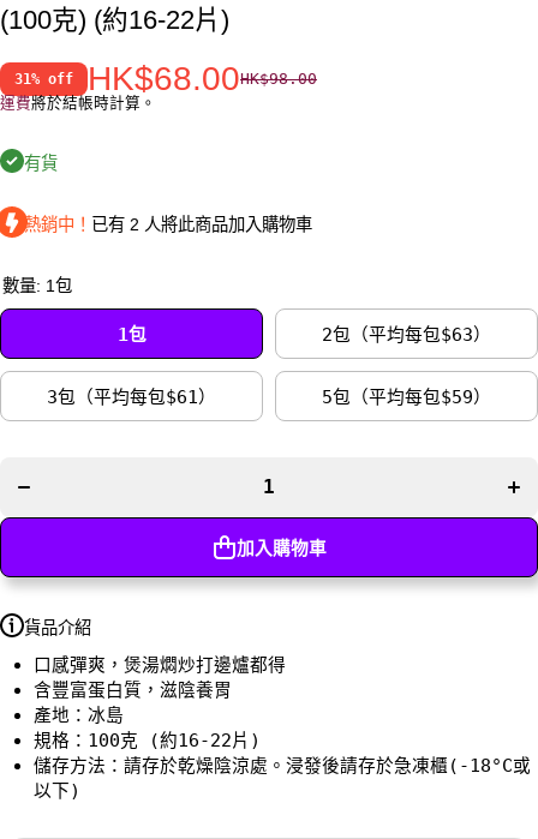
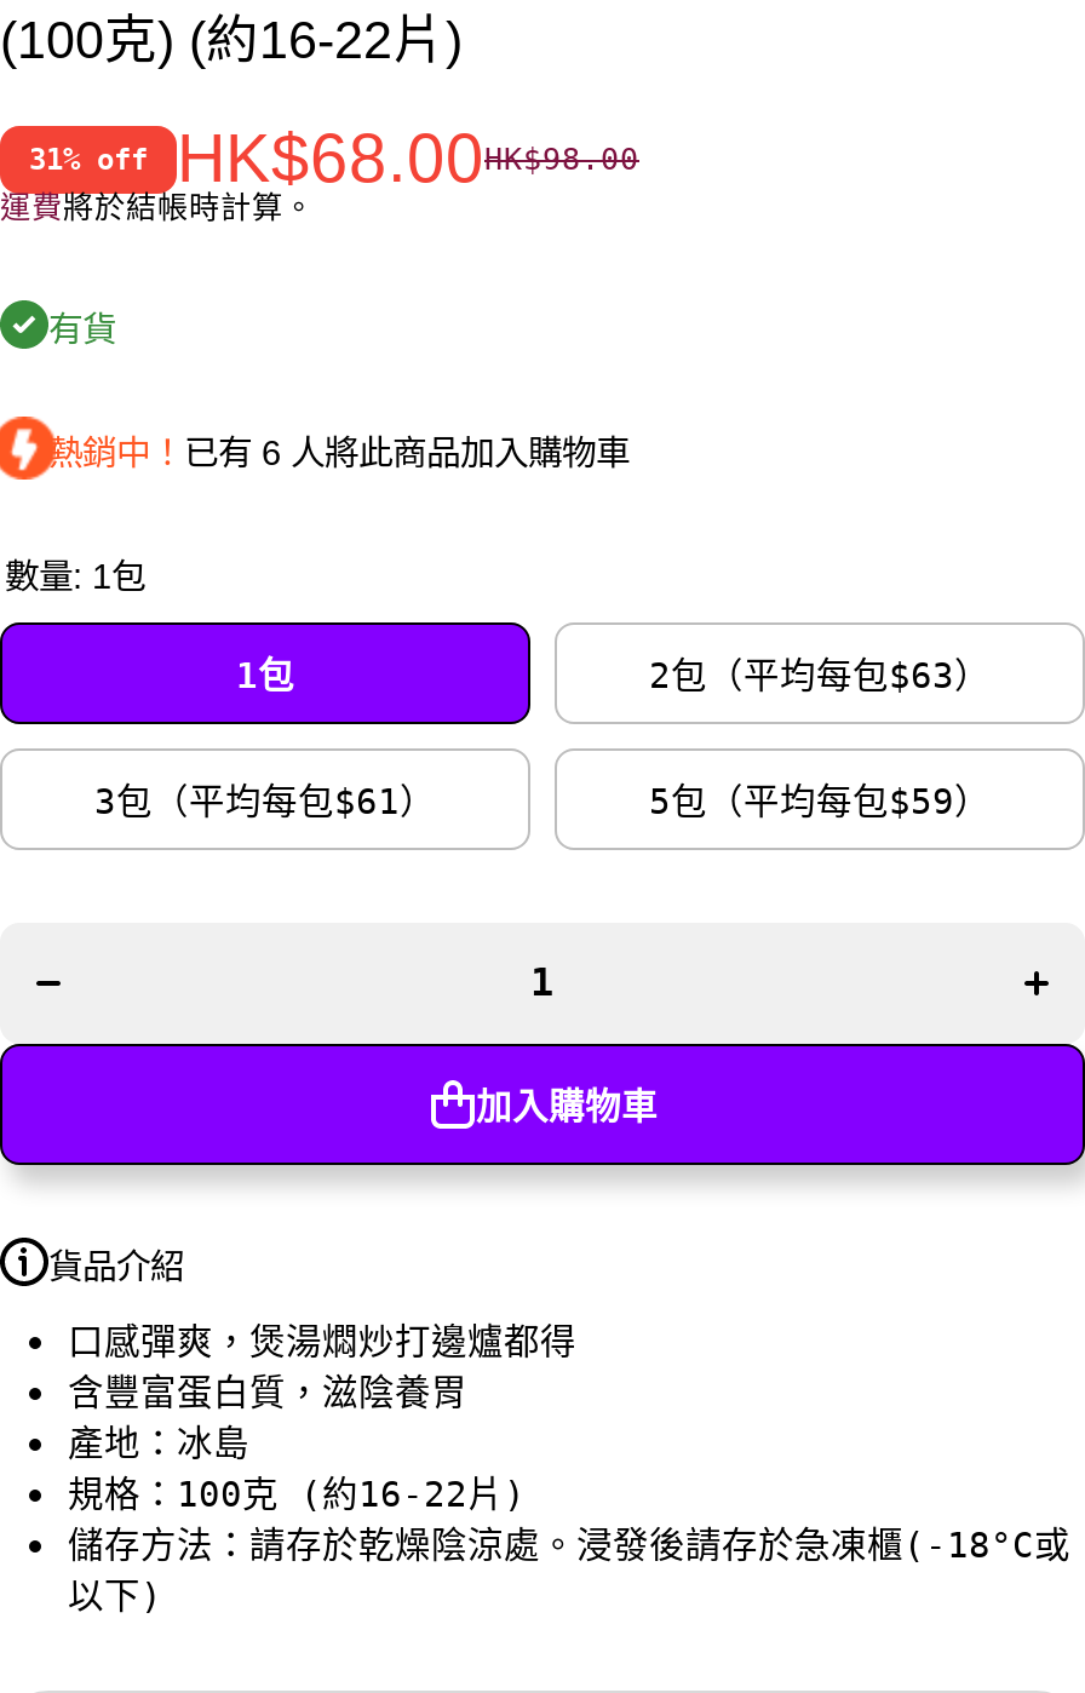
- 熱銷中！已有2人將此商品加入購物車
+ 熱銷中！已有6人將此商品加入購物車
